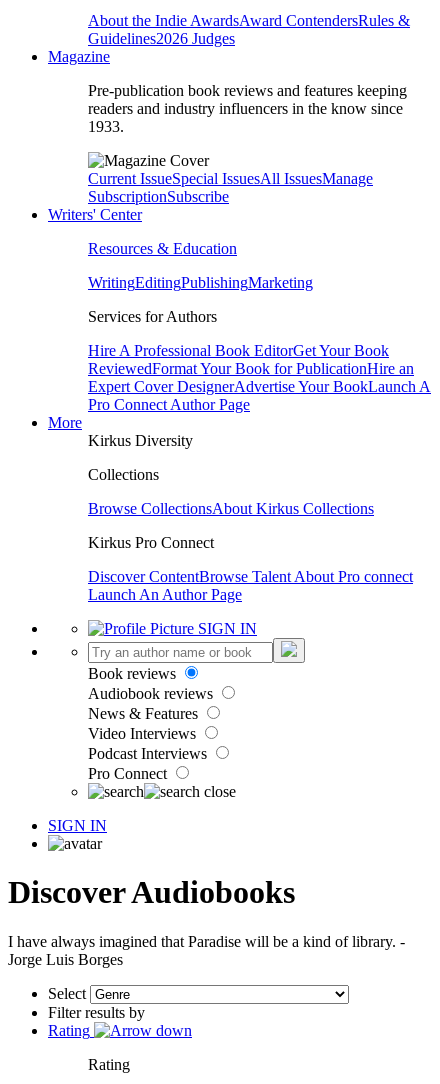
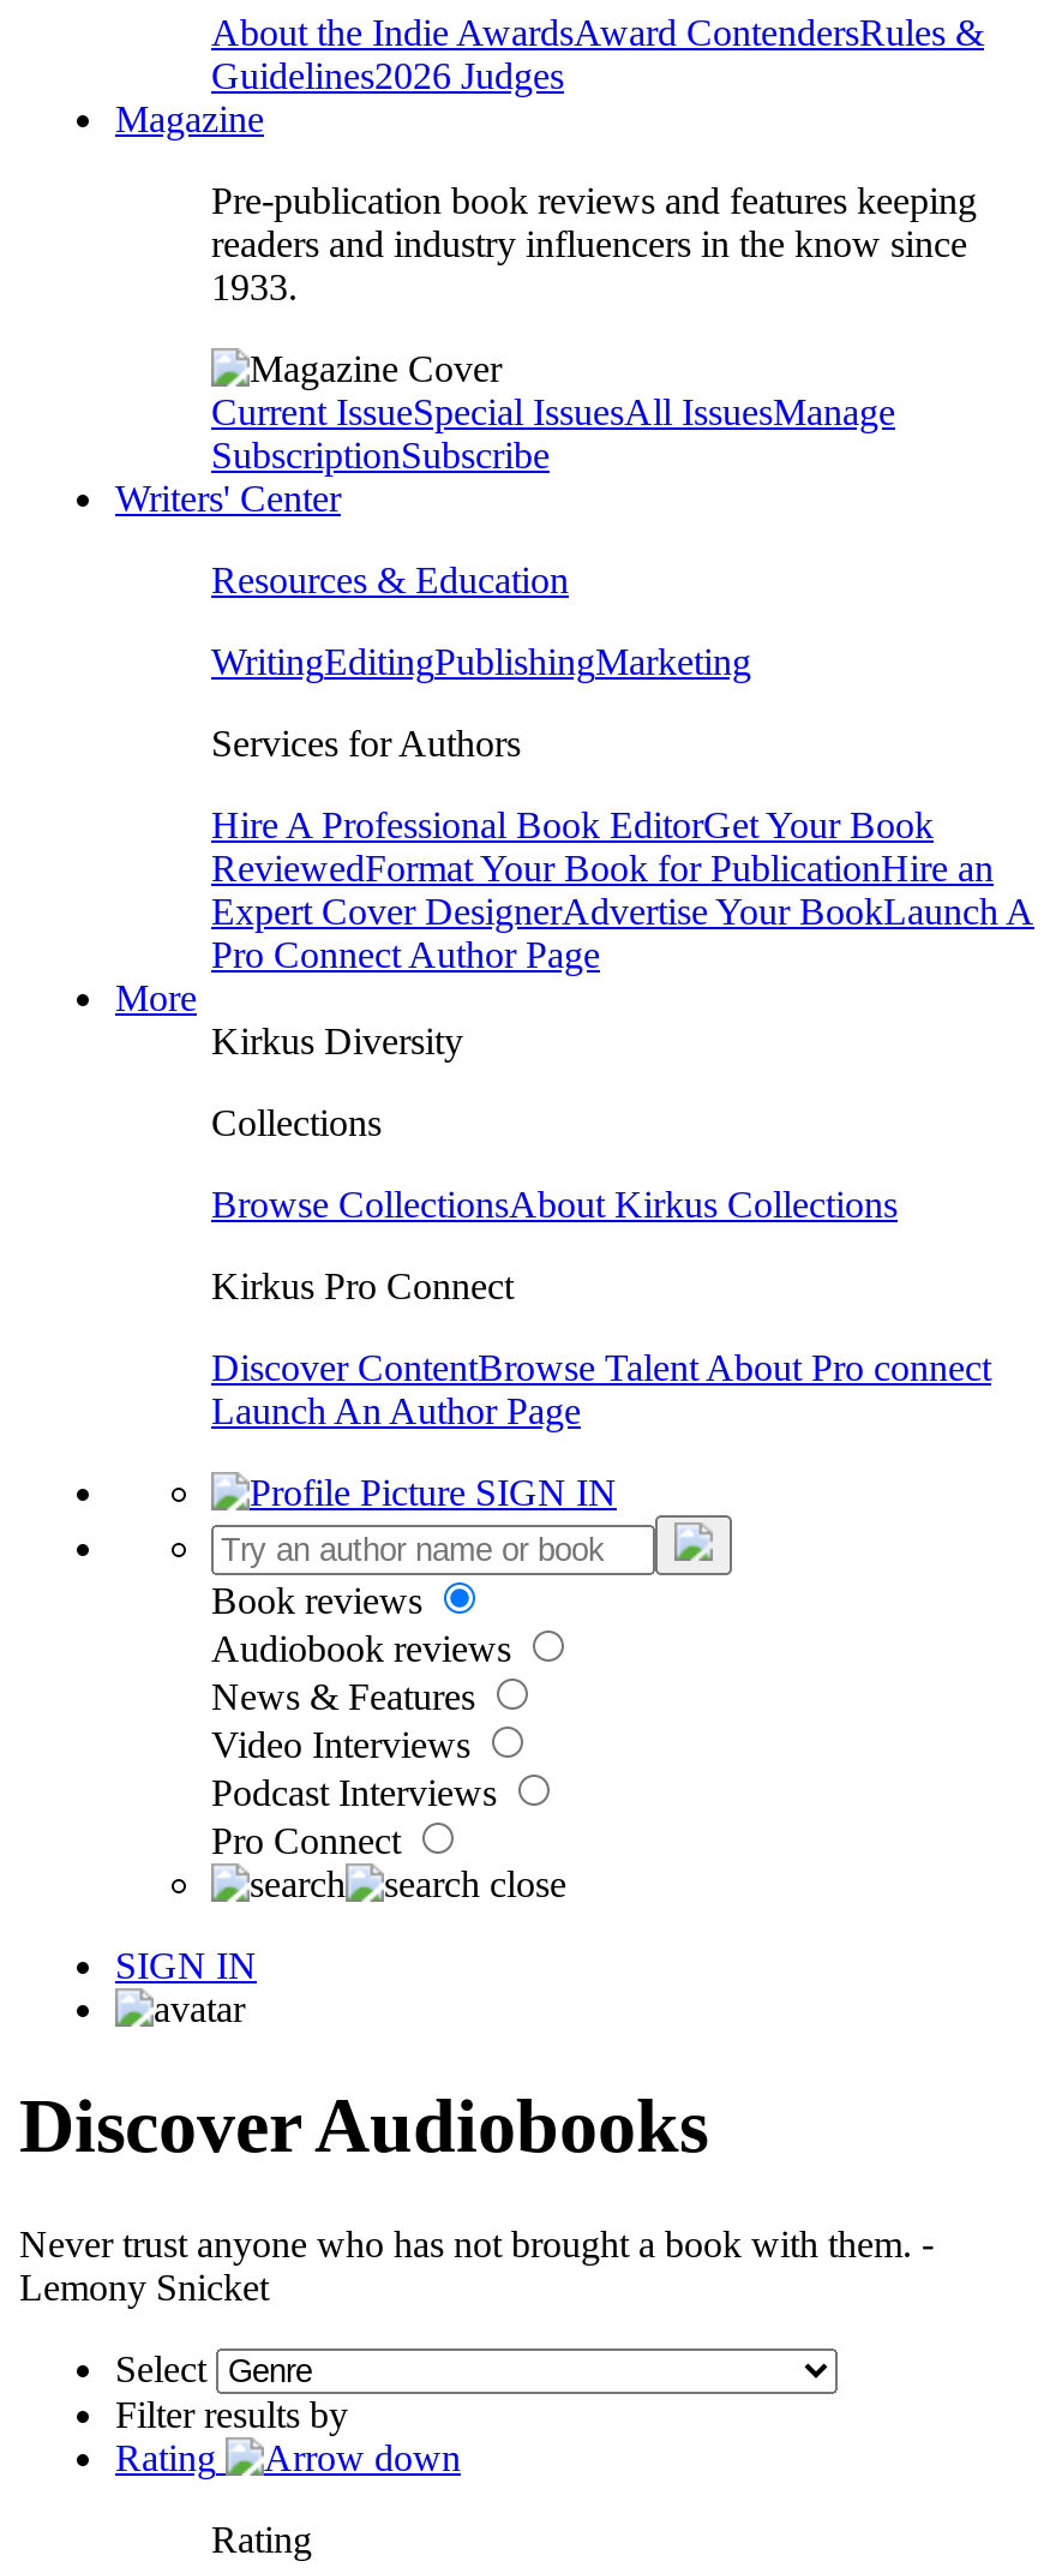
- I have always imagined that Paradise will be a kind of library. -
- Jorge Luis Borges
+ Never trust anyone who has not brought a book with them. -
+ Lemony Snicket
